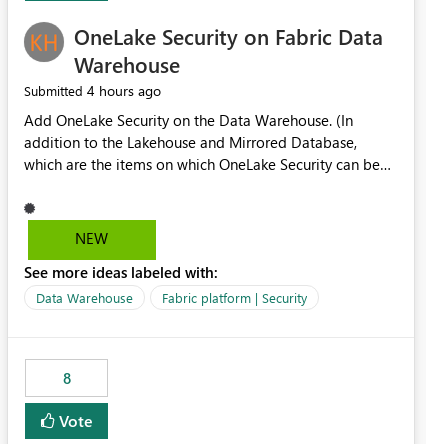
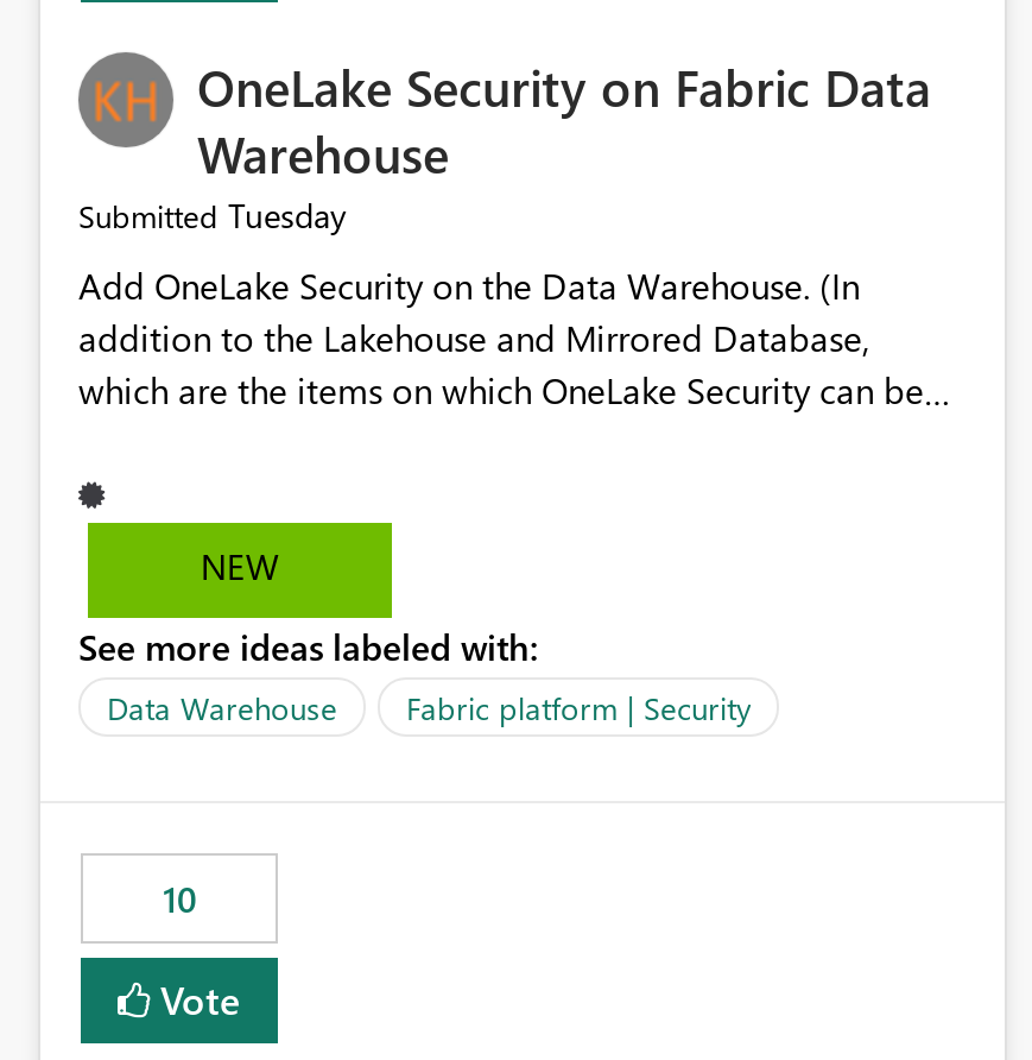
- Submitted 4 hours ago
+ Submitted Tuesday

- 8
+ 10
